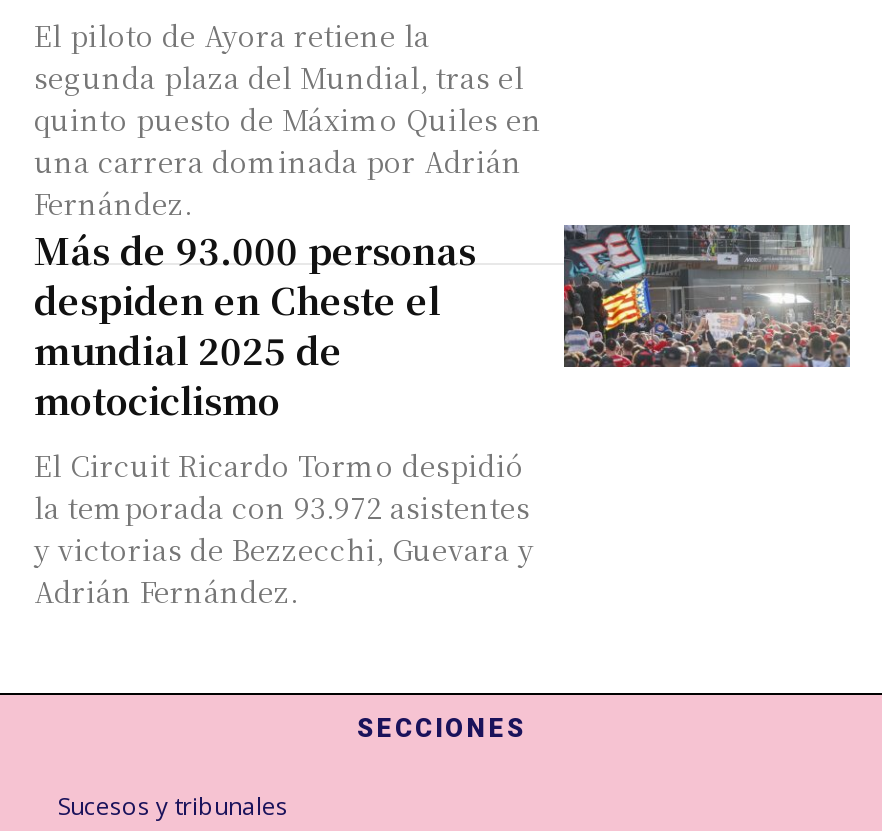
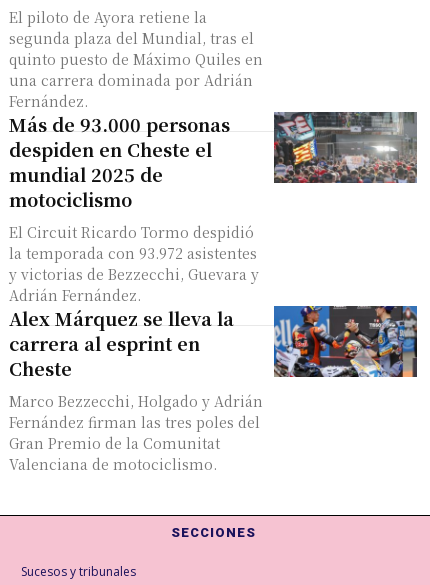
+ [image]
+ Alex Márquez se lleva la
+ carrera al esprint en
+ Cheste
+ Marco Bezzecchi, Holgado y Adrián
+ Fernández firman las tres poles del
+ Gran Premio de la Comunitat
+ Valenciana de motociclismo.
